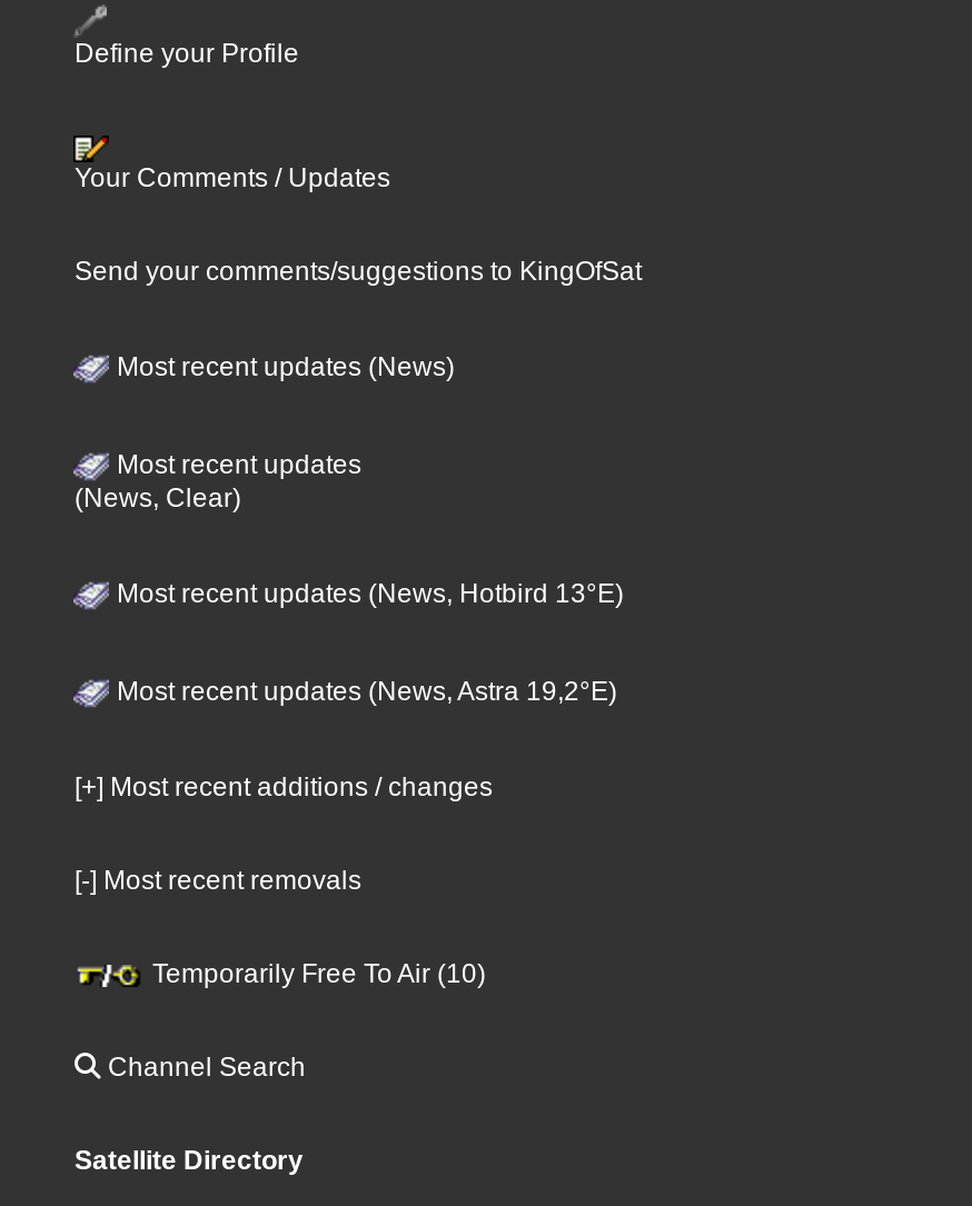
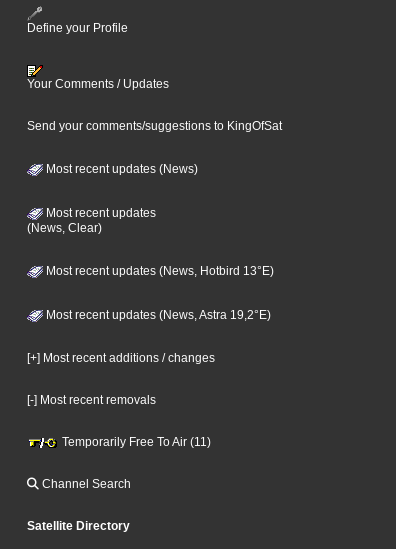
- Temporarily Free To Air (10)
+ Temporarily Free To Air (11)
